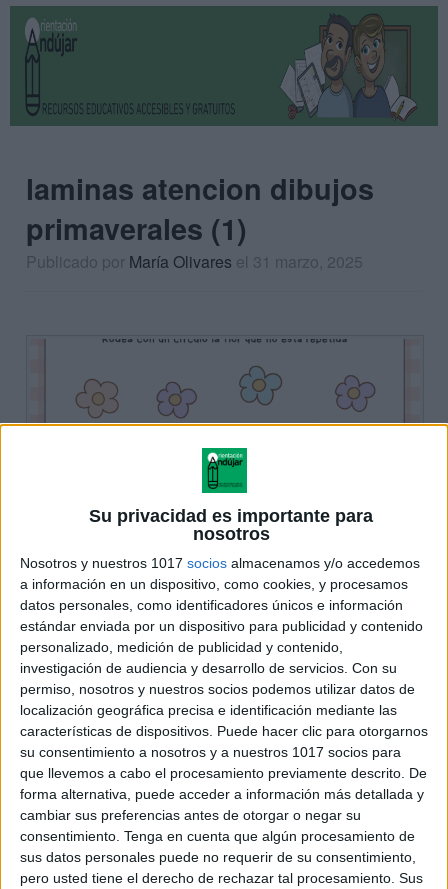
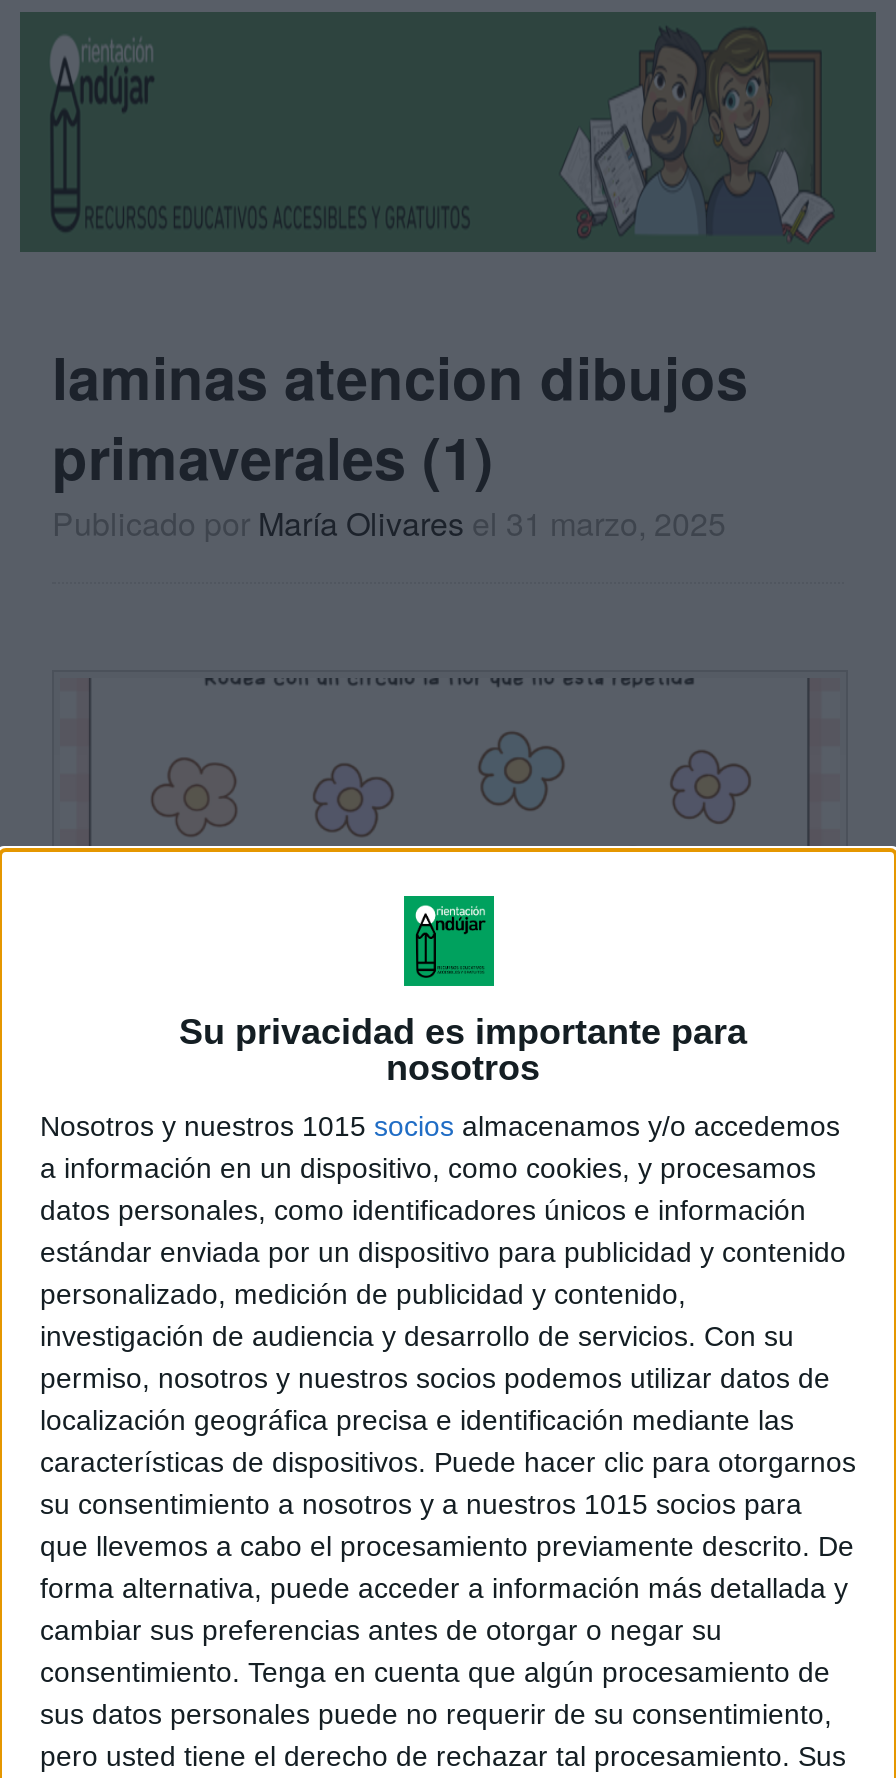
- Nosotros y nuestros 1017 socios almacenamos y/o accedemos
+ Nosotros y nuestros 1015 socios almacenamos y/o accedemos

- su consentimiento a nosotros y a nuestros 1017 socios para
+ su consentimiento a nosotros y a nuestros 1015 socios para
